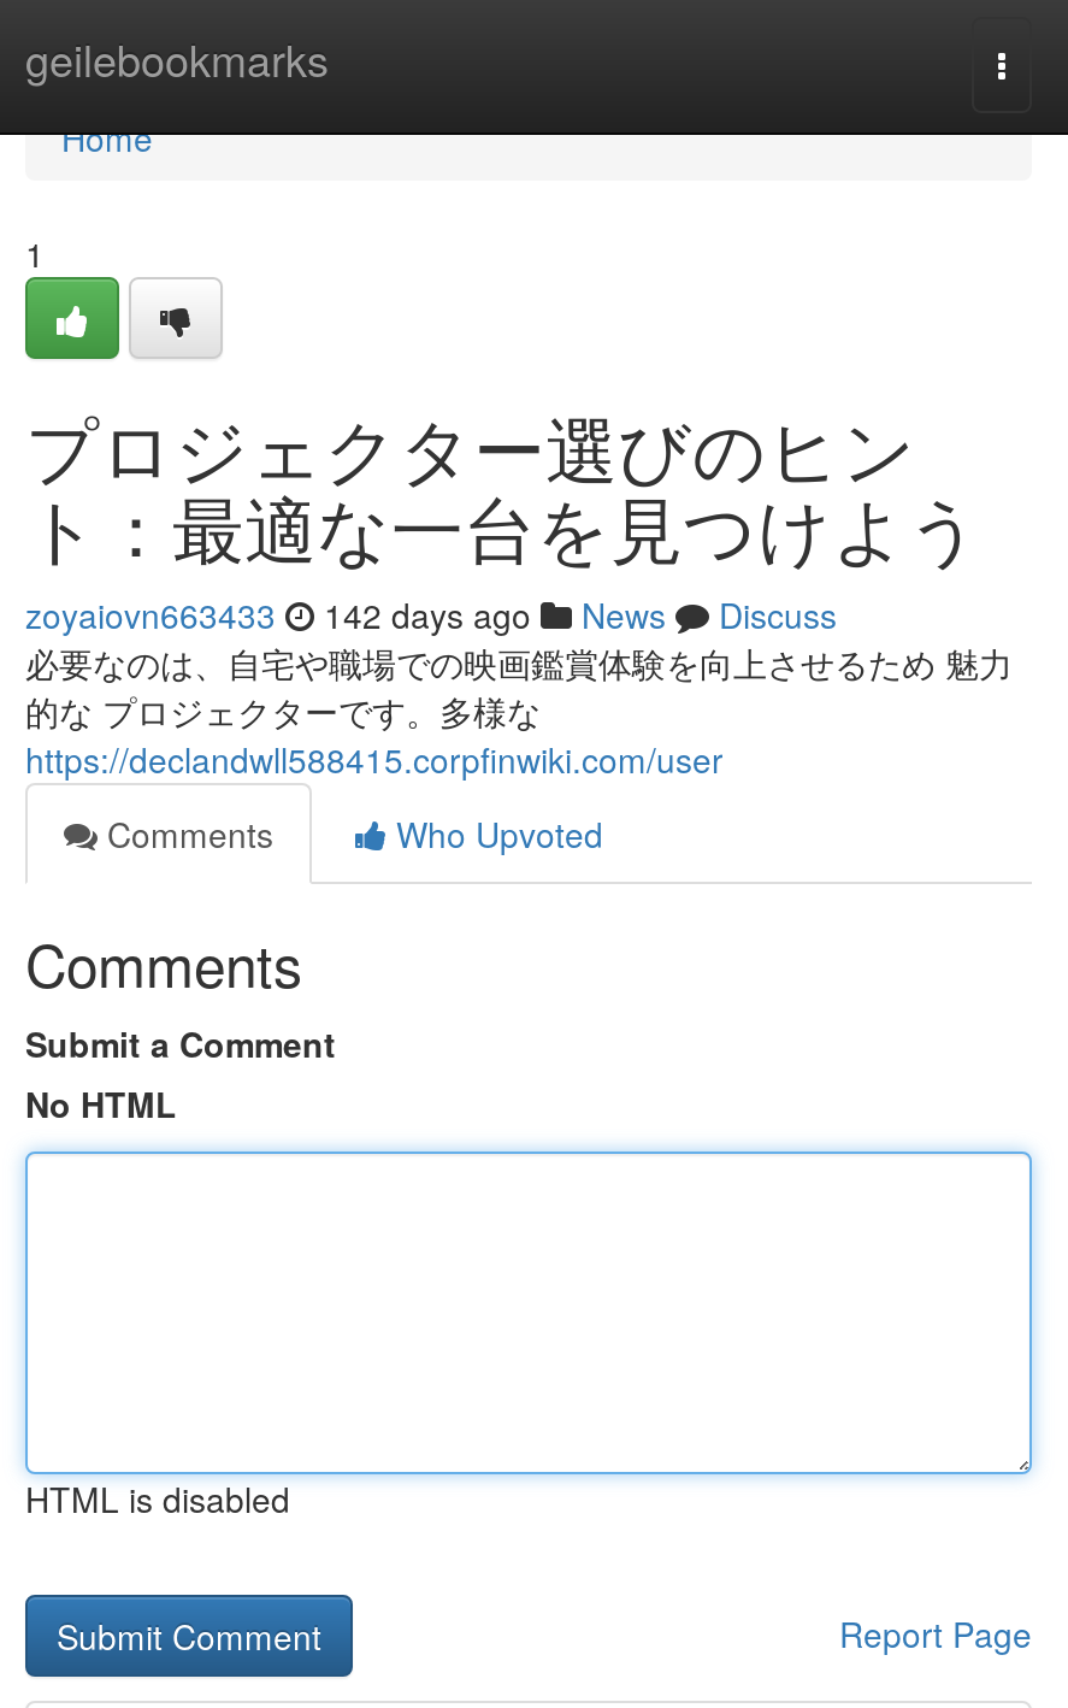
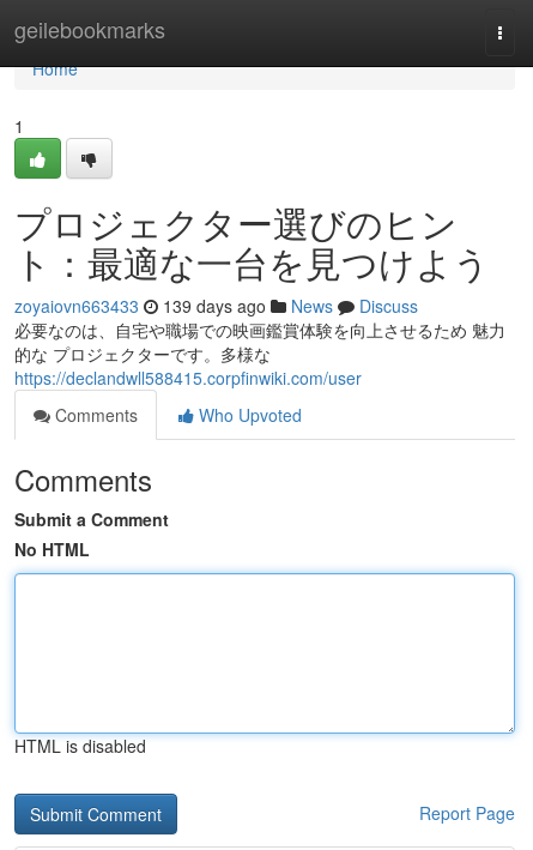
- zoyaiovn663433 142 days ago News Discuss
+ zoyaiovn663433 139 days ago News Discuss
